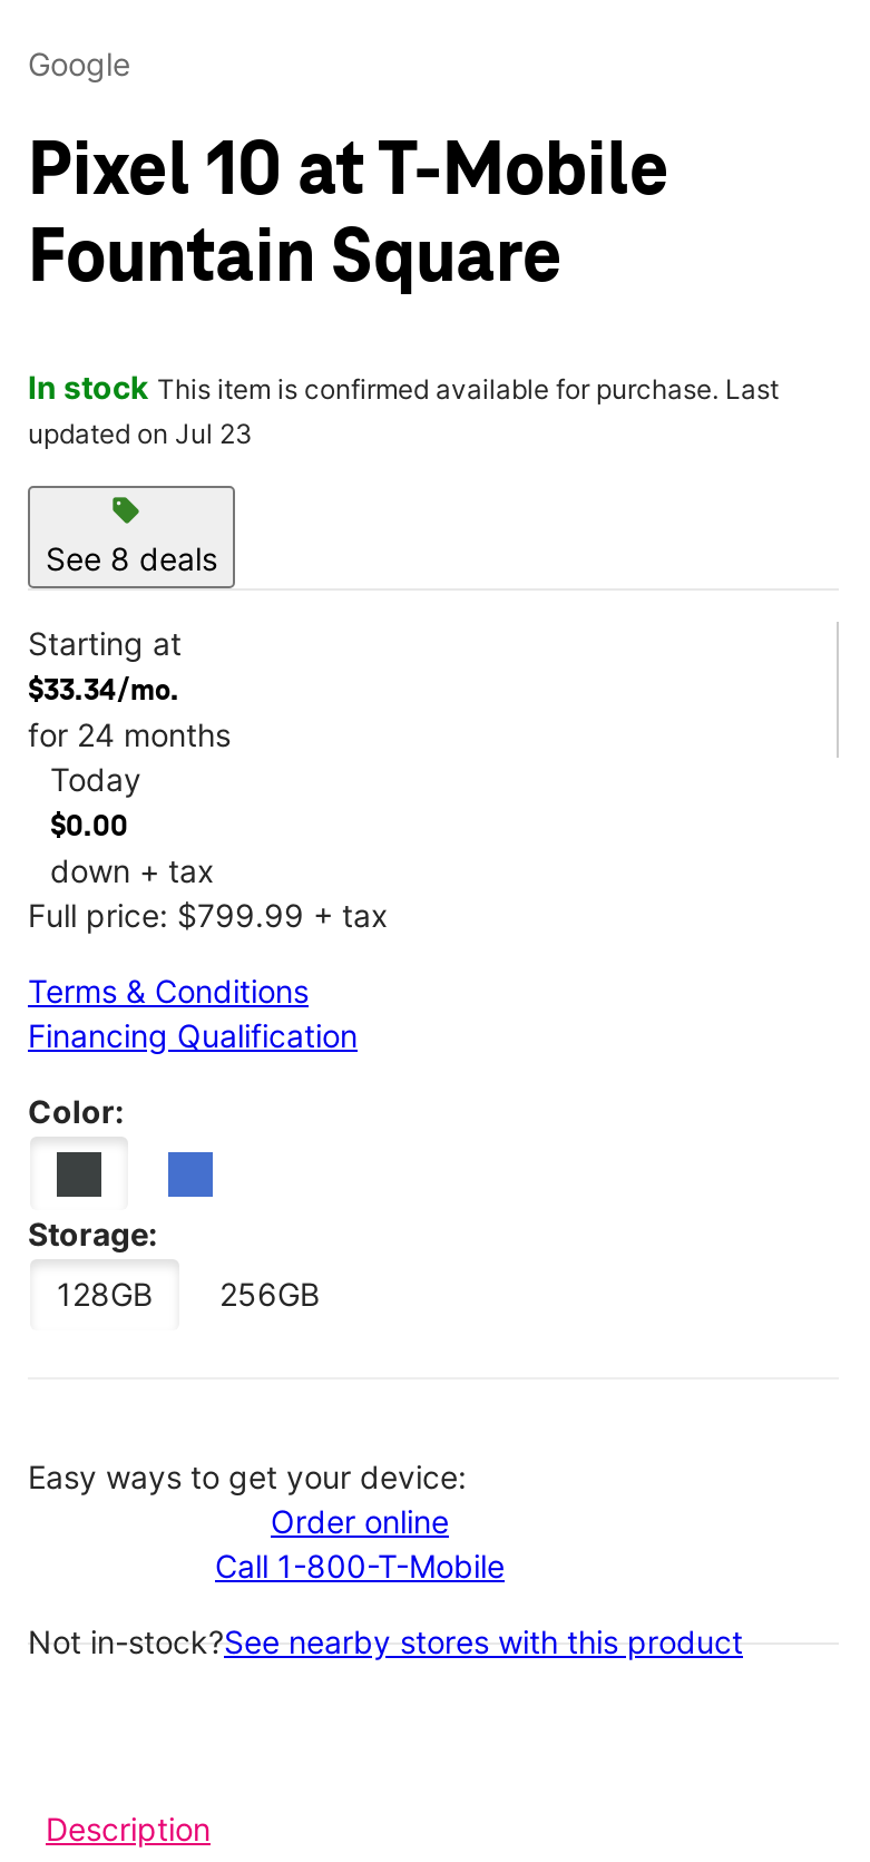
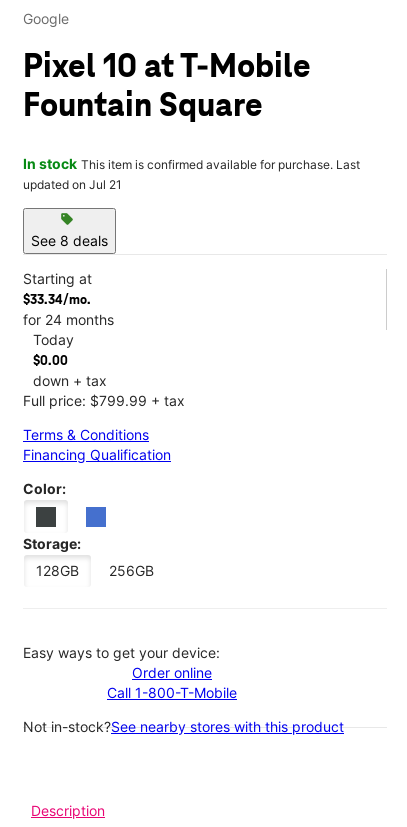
- updated on Jul 23
+ updated on Jul 21
